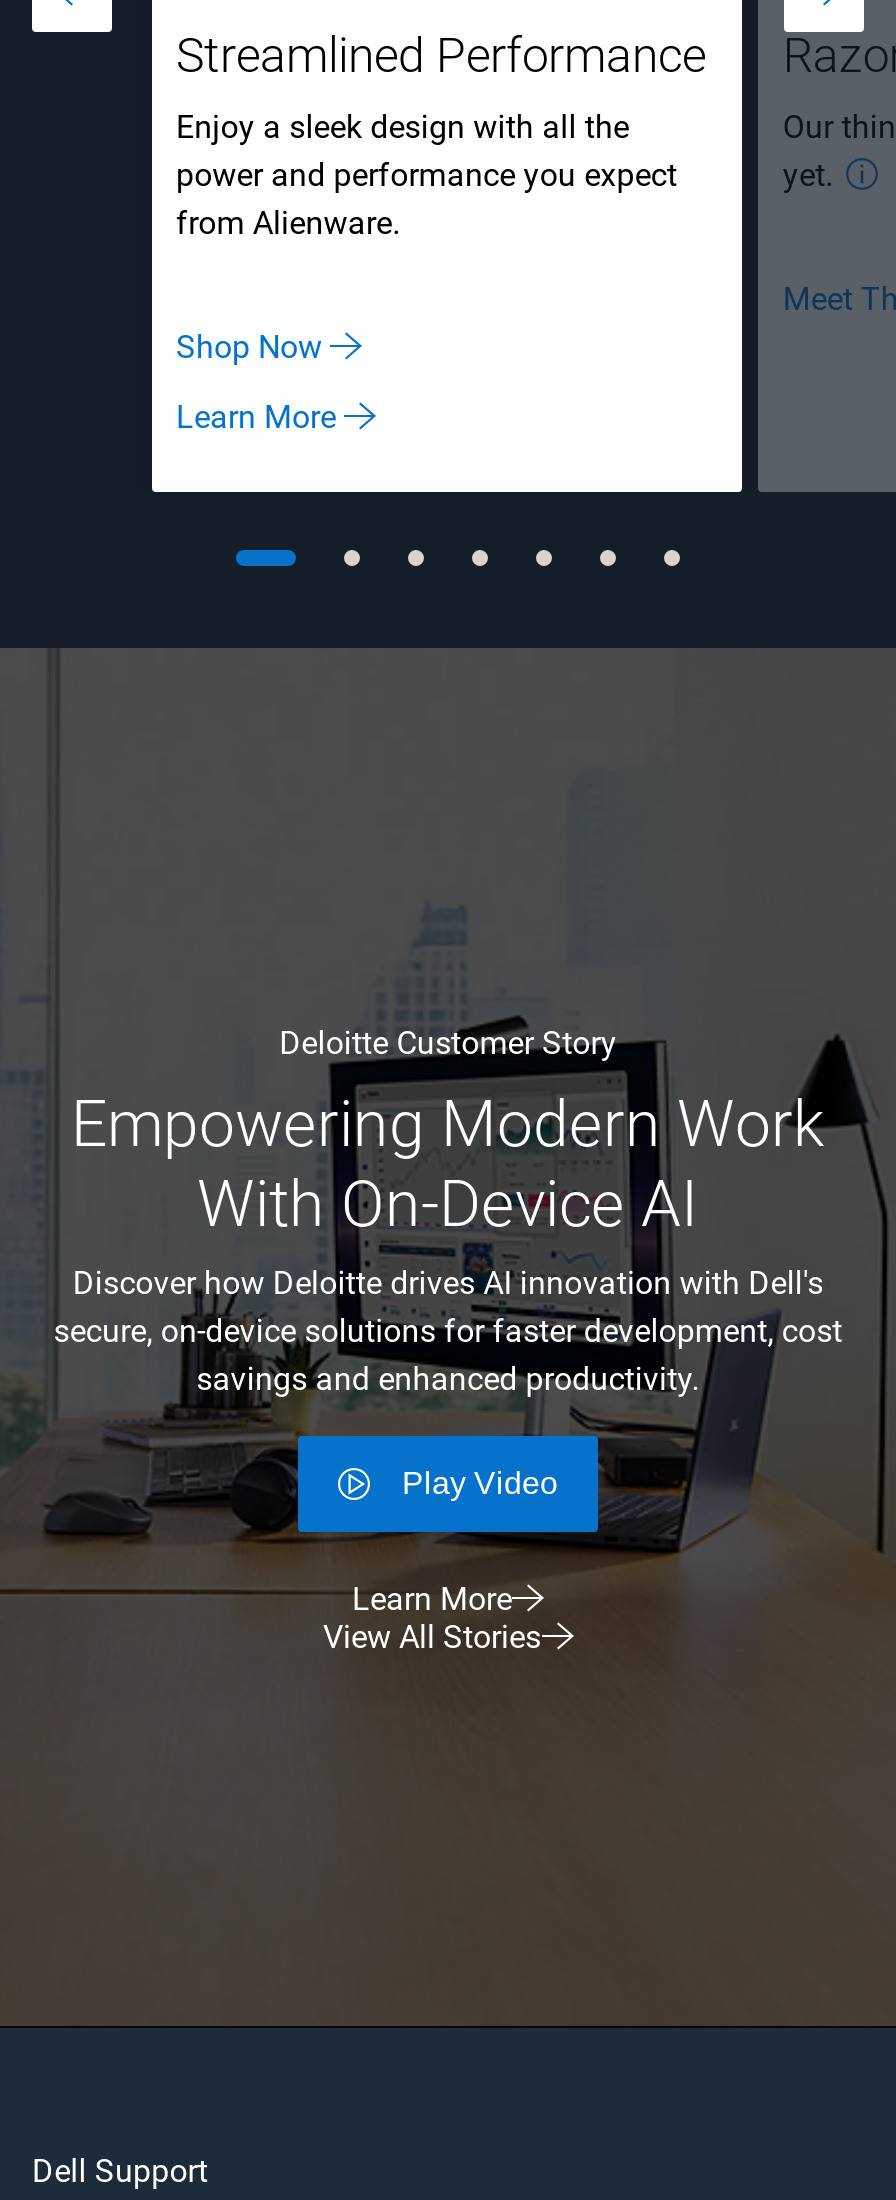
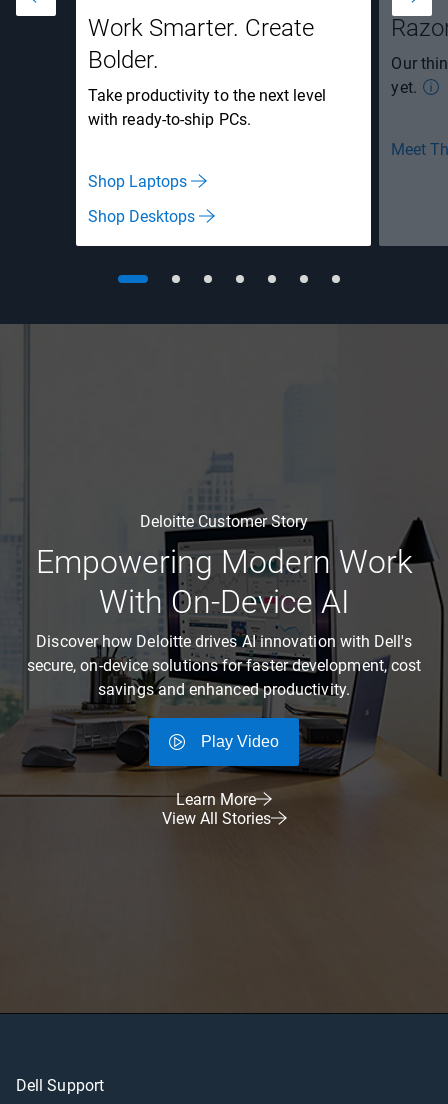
- Streamlined Performance
- Enjoy a sleek design with all the
- power and performance you expect
- from Alienware.
+ Work Smarter. Create
+ Bolder.
+ Take productivity to the next level
+ with ready-to-ship PCs.

- Shop Now
+ Shop Laptops

- Learn More
+ Shop Desktops
